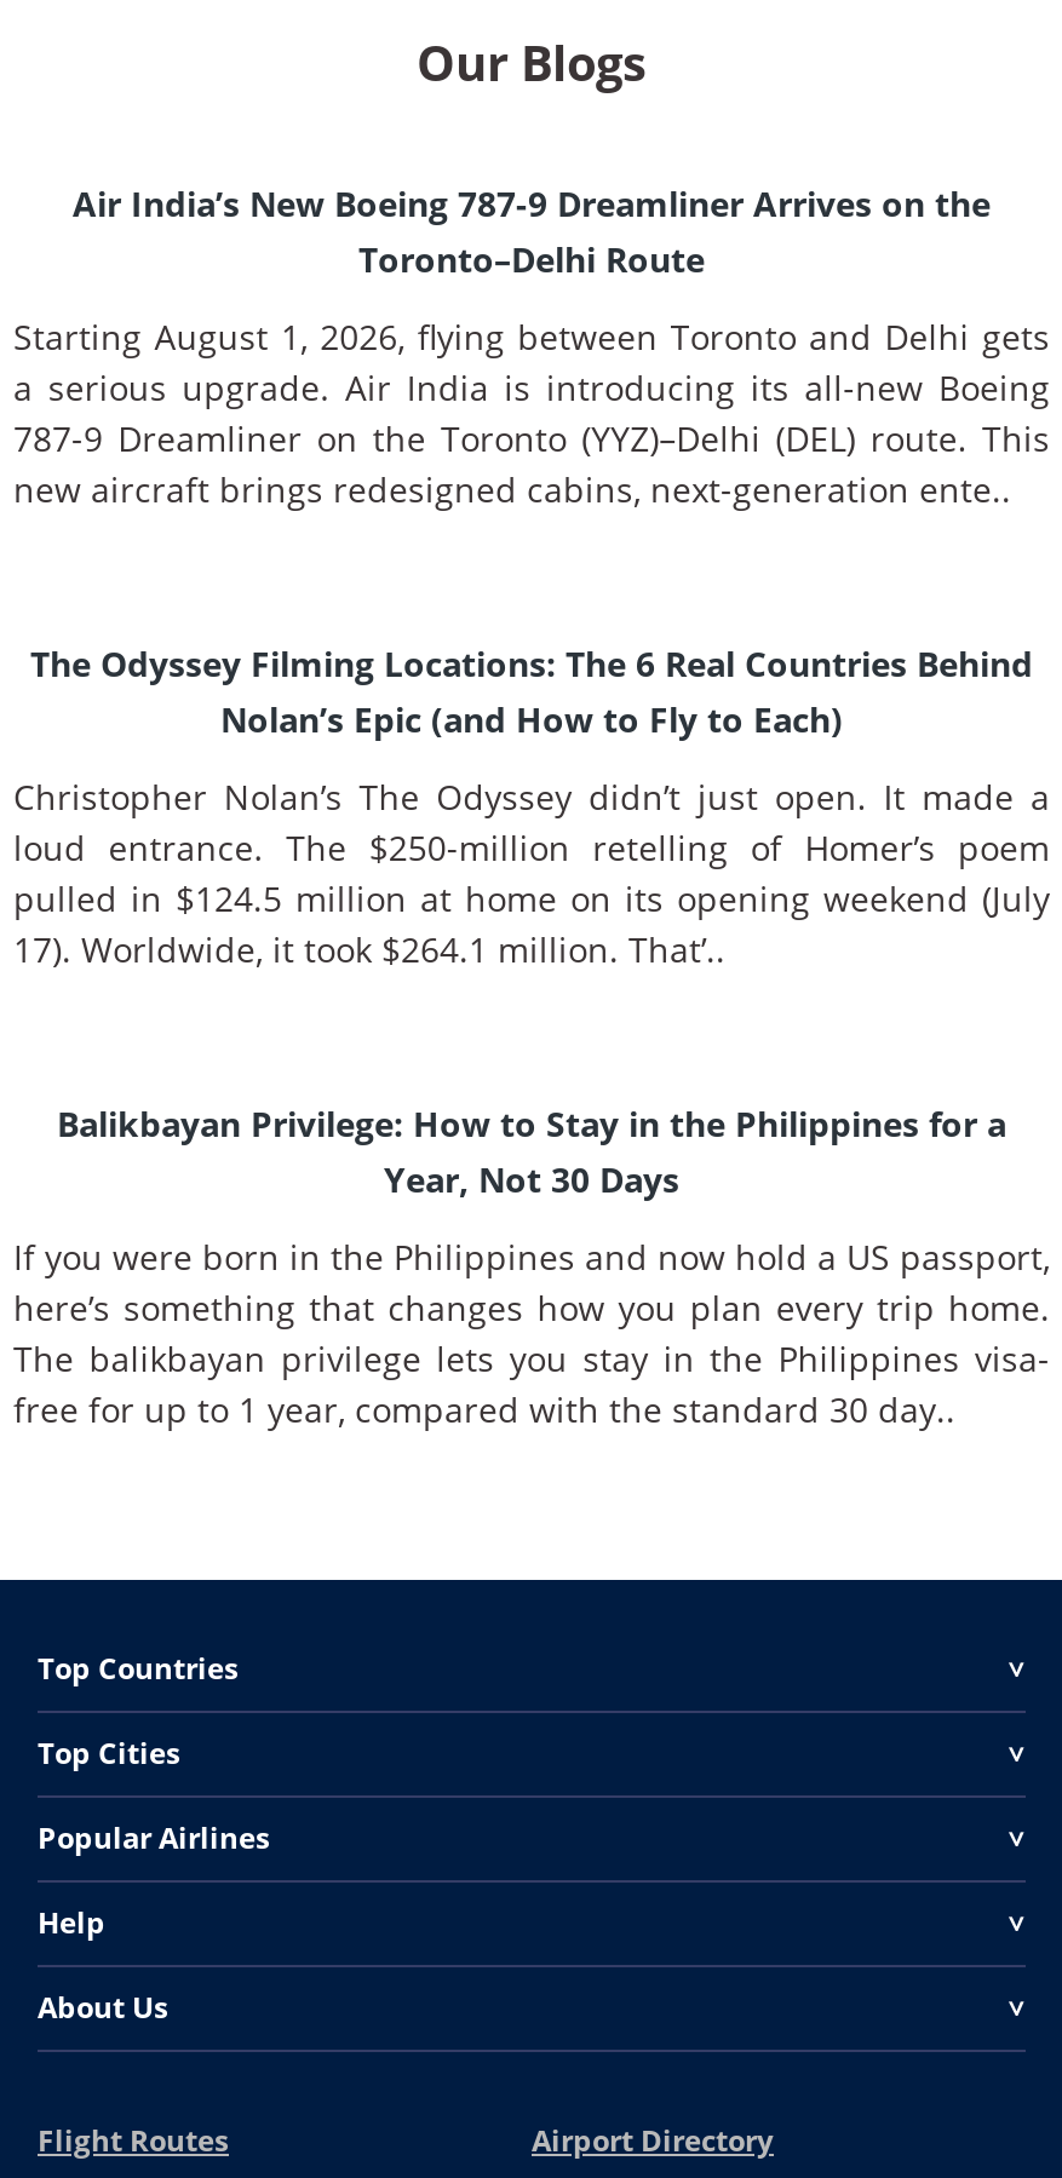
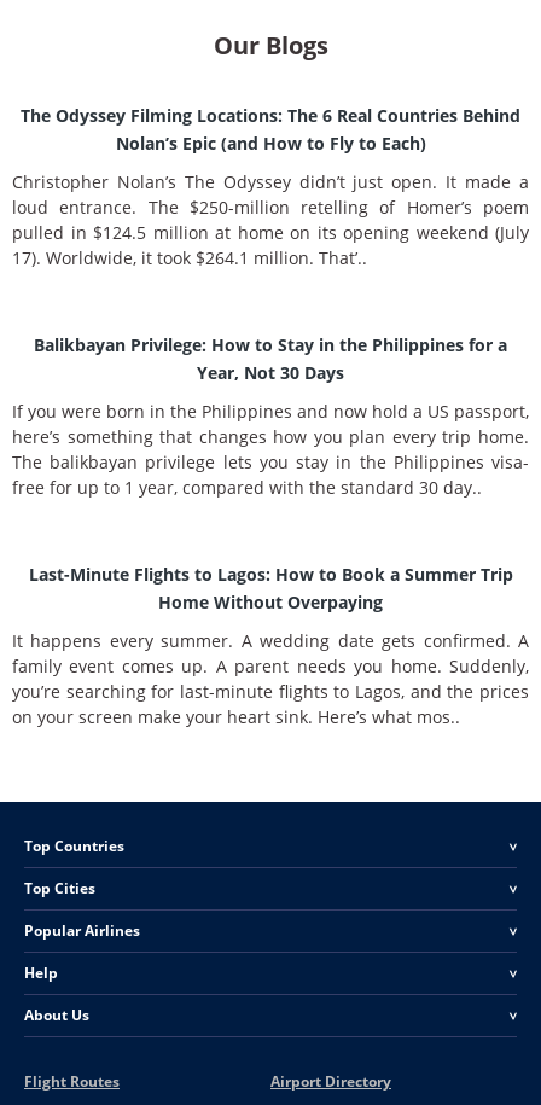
- Air India’s New Boeing 787-9 Dreamliner Arrives on the
- Toronto–Delhi Route
- Starting August 1, 2026, flying between Toronto and Delhi gets
- a serious upgrade. Air India is introducing its all-new Boeing
- 787-9 Dreamliner on the Toronto (YYZ)–Delhi (DEL) route. This
- new aircraft brings redesigned cabins, next-generation ente..

moved up: The Odyssey Filming Locations: The 6 Real Countries Behind | Nolan’s Epic (and How to Fly to Each) | Christopher Nolan’s The Odyssey didn’t just open. It made a | ... | The balikbayan privilege lets you stay in the Philippines visa- | free for up to 1 year, compared with the standard 30 day..

+ Last-Minute Flights to Lagos: How to Book a Summer Trip
+ Home Without Overpaying
+ It happens every summer. A wedding date gets confirmed. A
+ family event comes up. A parent needs you home. Suddenly,
+ you’re searching for last-minute flights to Lagos, and the prices
+ on your screen make your heart sink. Here’s what mos..
